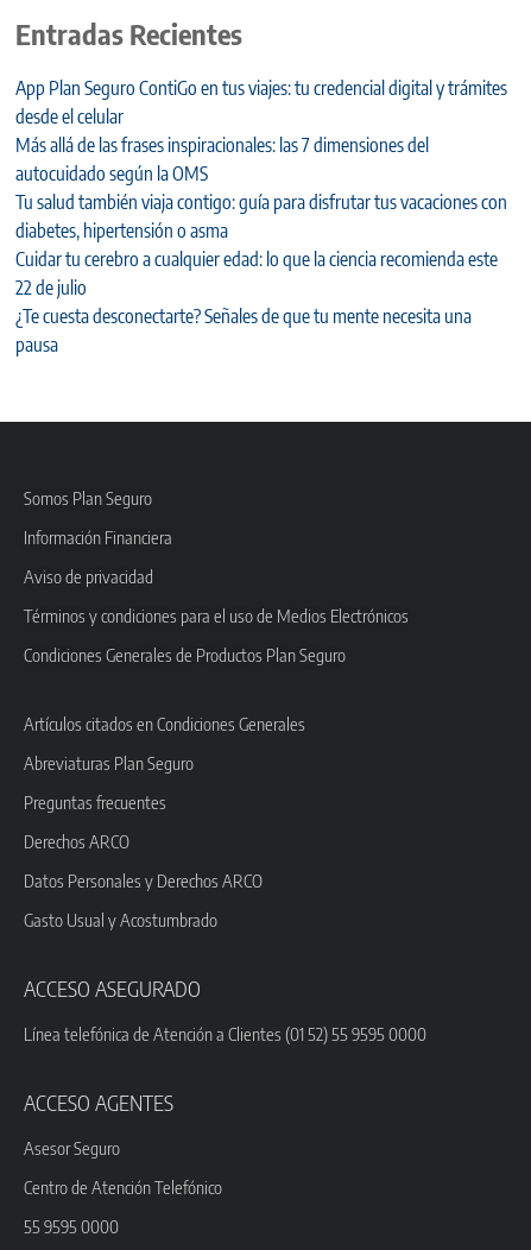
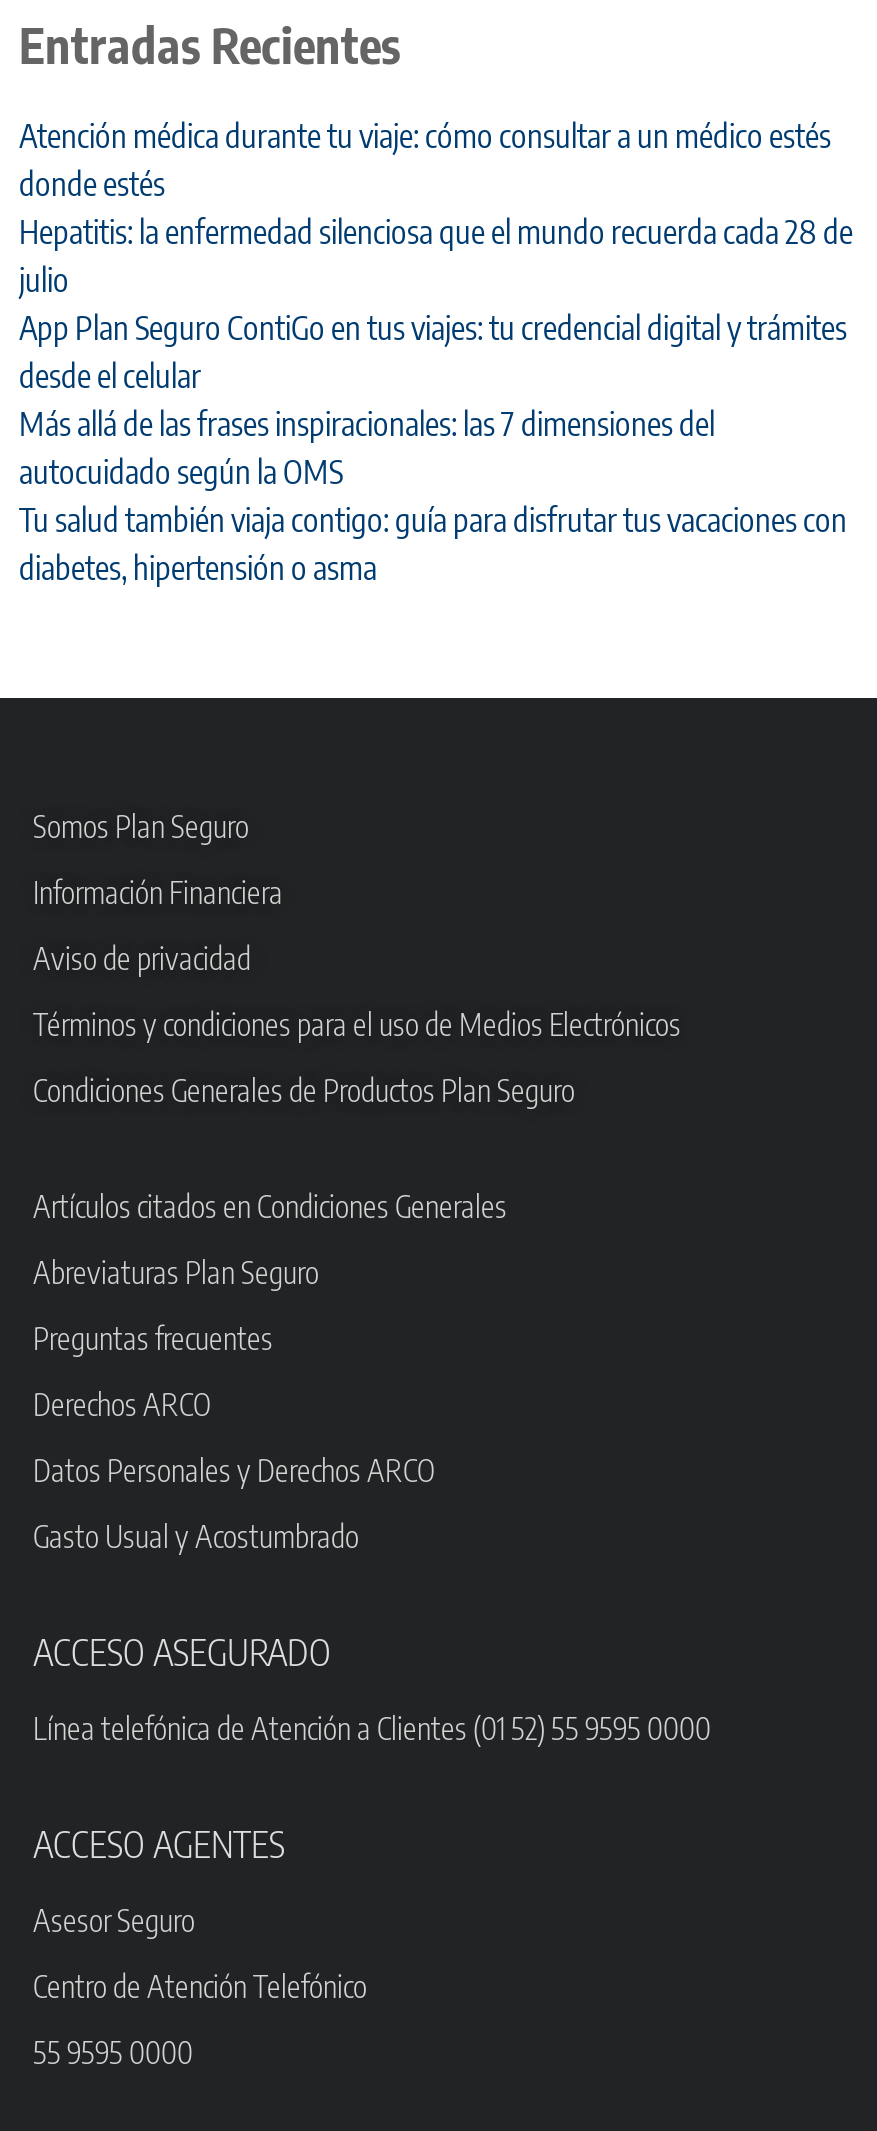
+ Atención médica durante tu viaje: cómo consultar a un médico estés
+ donde estés
+ Hepatitis: la enfermedad silenciosa que el mundo recuerda cada 28 de
+ julio

moved down: App Plan Seguro ContiGo en tus viajes: tu credencial digital y trámites | desde el celular | Más allá de las frases inspiracionales: las 7 dimensiones del | autocuidado según la OMS | Tu salud también viaja contigo: guía para disfrutar tus vacaciones con | diabetes, hipertensión o asma

- Cuidar tu cerebro a cualquier edad: lo que la ciencia recomienda este
- 22 de julio
- ¿Te cuesta desconectarte? Señales de que tu mente necesita una
- pausa
